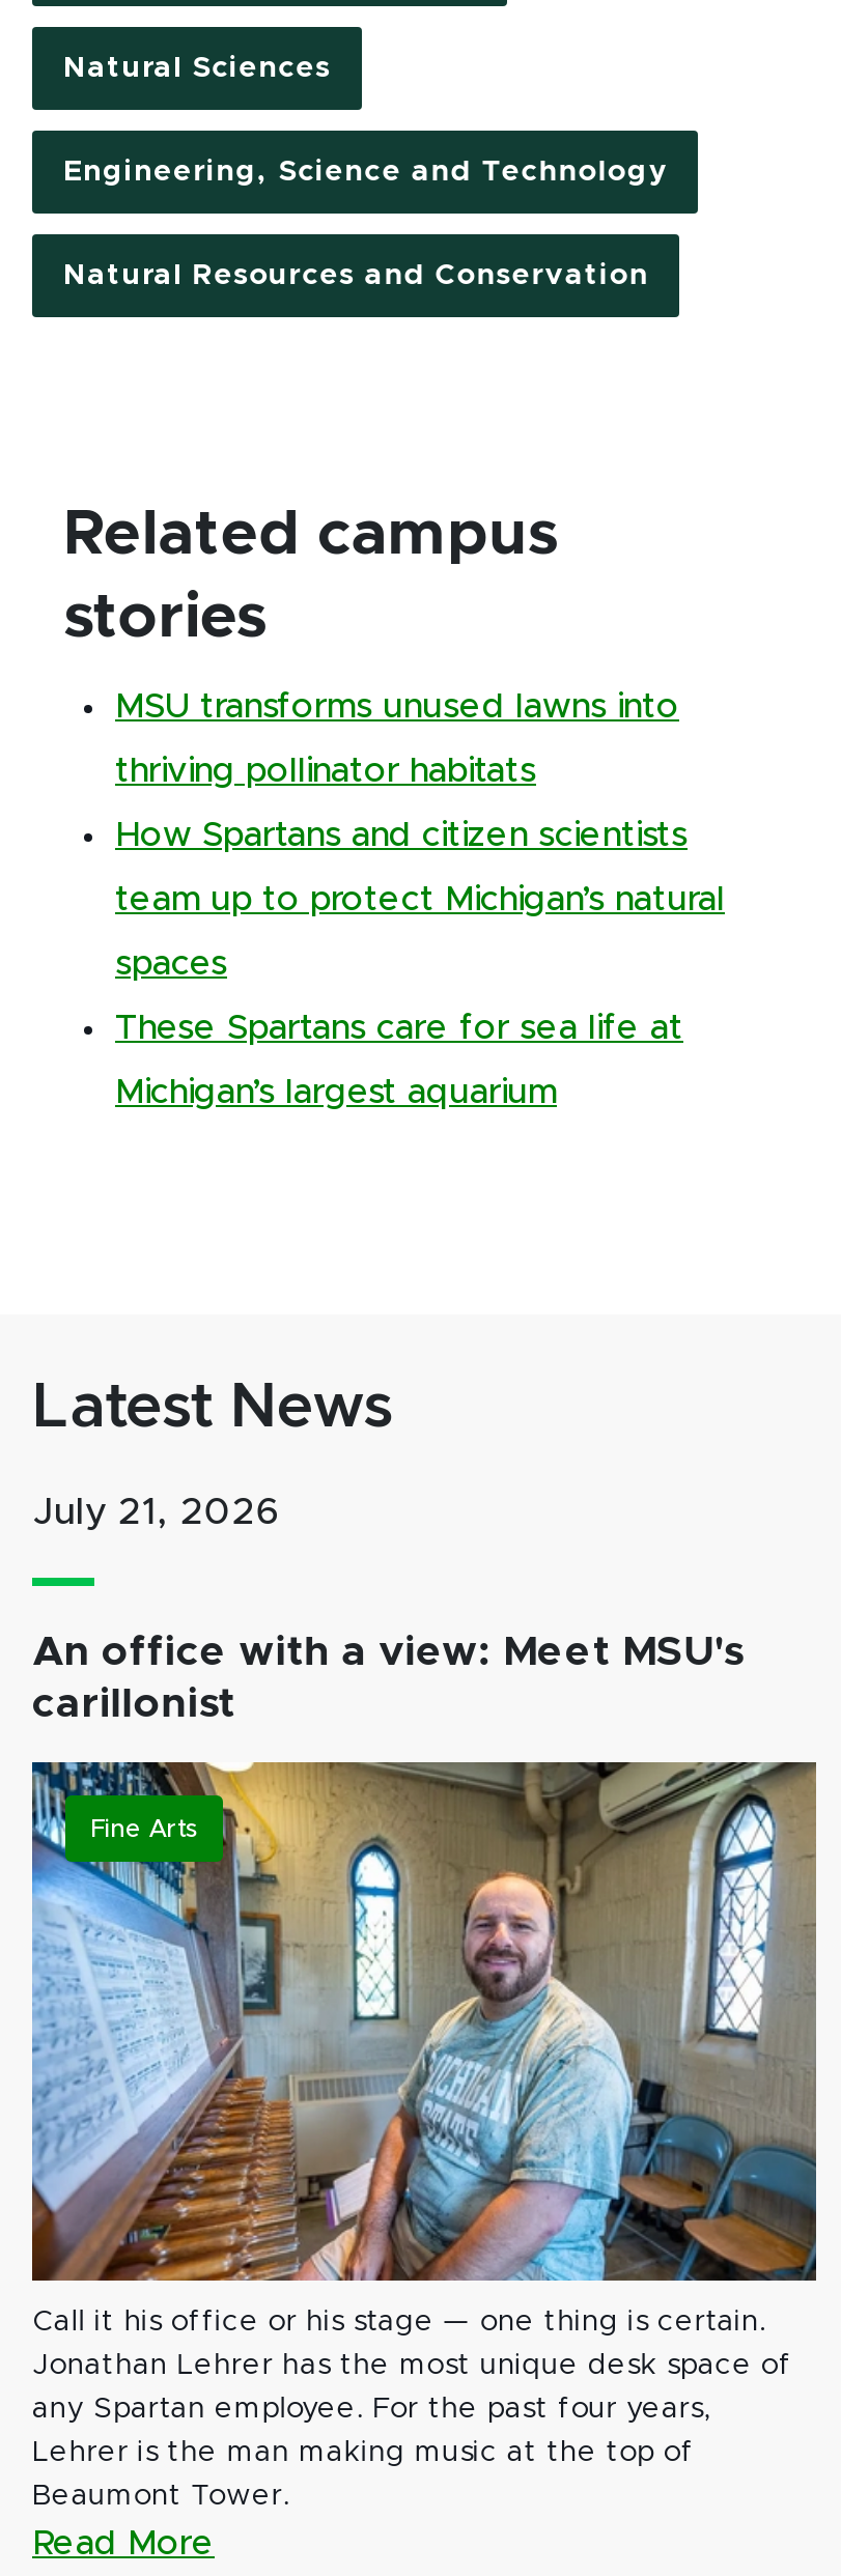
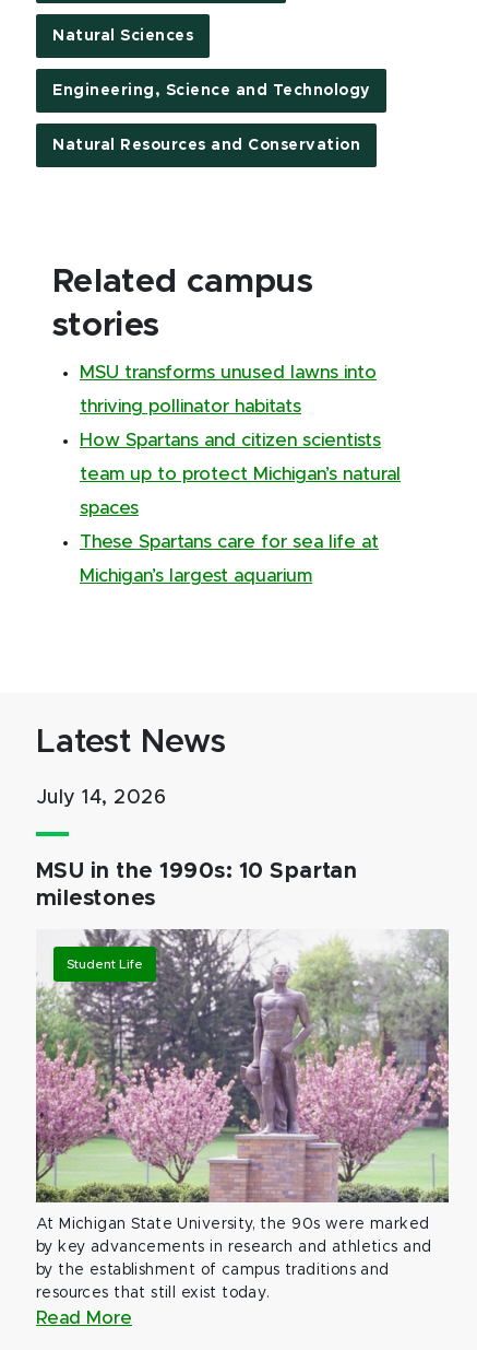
- [image]
- July 21, 2026
- An office with a view: Meet MSU's
- carillonist
- Fine Arts
+ [image]
+ July 14, 2026
+ MSU in the 1990s: 10 Spartan
+ milestones
+ Student Life

- Call it his office or his stage — one thing is certain.
- Jonathan Lehrer has the most unique desk space of
- any Spartan employee. For the past four years,
- Lehrer is the man making music at the top of
- Beaumont Tower.
+ At Michigan State University, the 90s were marked
+ by key advancements in research and athletics and
+ by the establishment of campus traditions and
+ resources that still exist today.
